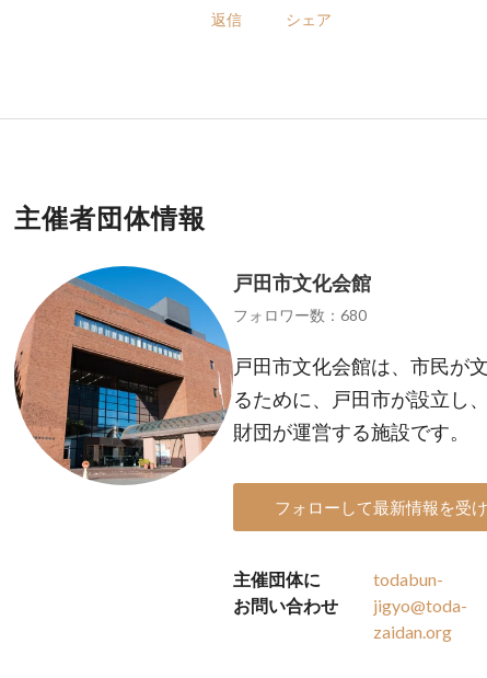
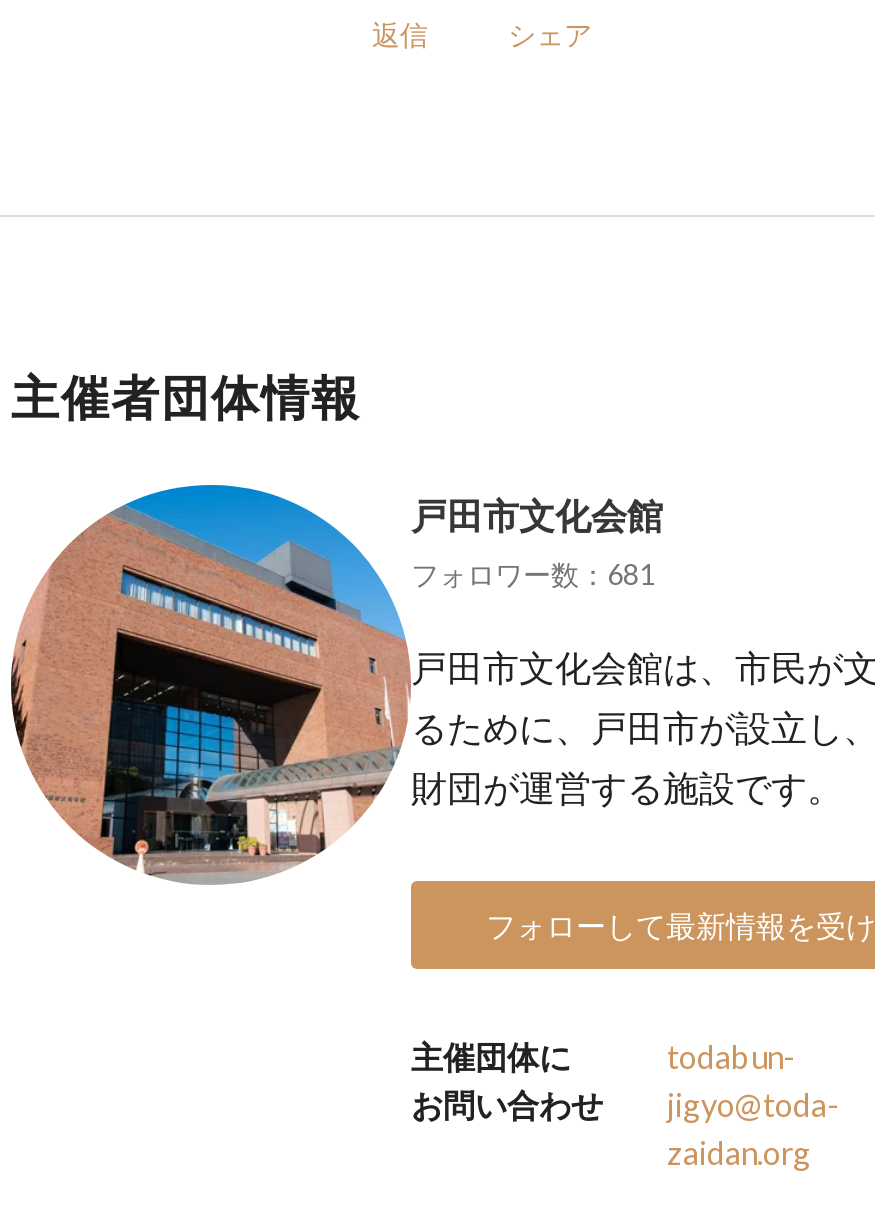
- フォロワー数：680
+ フォロワー数：681
